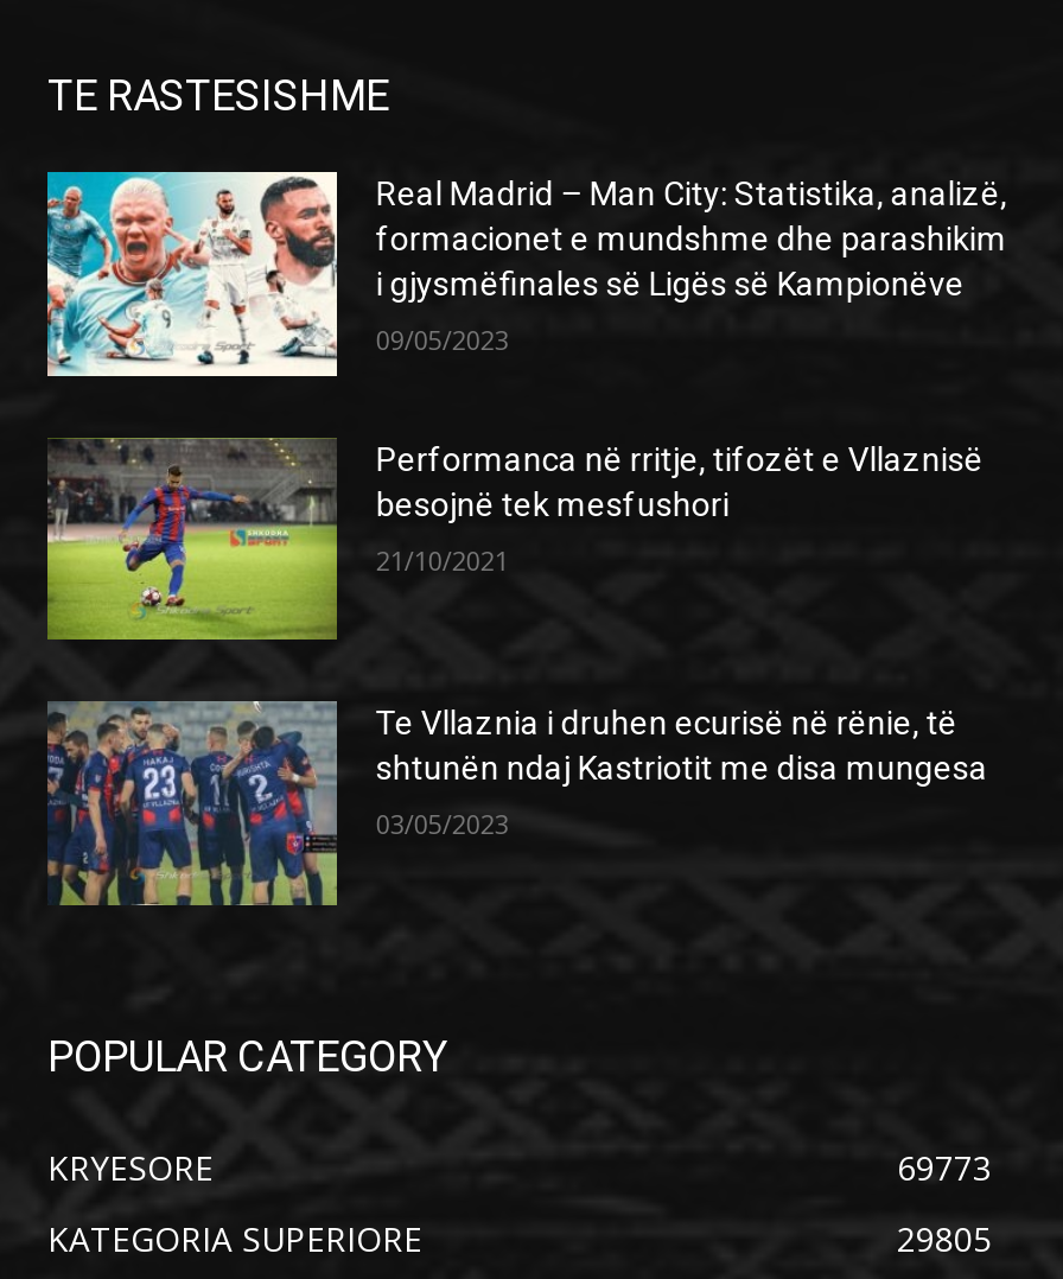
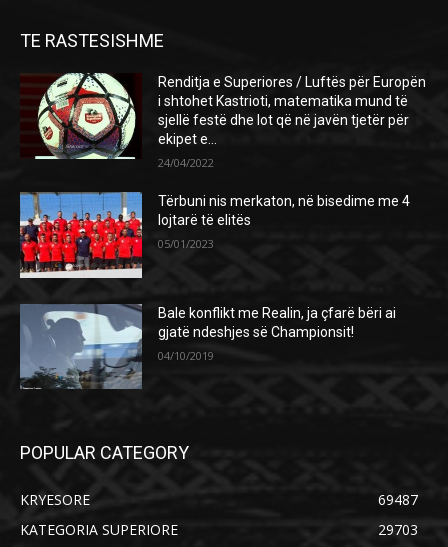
- [image]
- Real Madrid – Man City: Statistika, analizë,
- formacionet e mundshme dhe parashikim
- i gjysmëfinales së Ligës së Kampionëve
+ [image]
+ Renditja e Superiores / Luftës për Europën
+ i shtohet Kastrioti, matematika mund të
+ sjellë festë dhe lot që në javën tjetër për
+ ekipet e...

- 09/05/2023
+ 24/04/2022

- [image]
- Performanca në rritje, tifozët e Vllaznisë
- besojnë tek mesfushori
+ [image]
+ Tërbuni nis merkaton, në bisedime me 4
+ lojtarë të elitës

- 21/10/2021
+ 05/01/2023

- [image]
- Te Vllaznia i druhen ecurisë në rënie, të
- shtunën ndaj Kastriotit me disa mungesa
+ [image]
+ Bale konflikt me Realin, ja çfarë bëri ai
+ gjatë ndeshjes së Championsit!

- 03/05/2023
+ 04/10/2019

- 69773
+ 69487

- 29805
+ 29703
